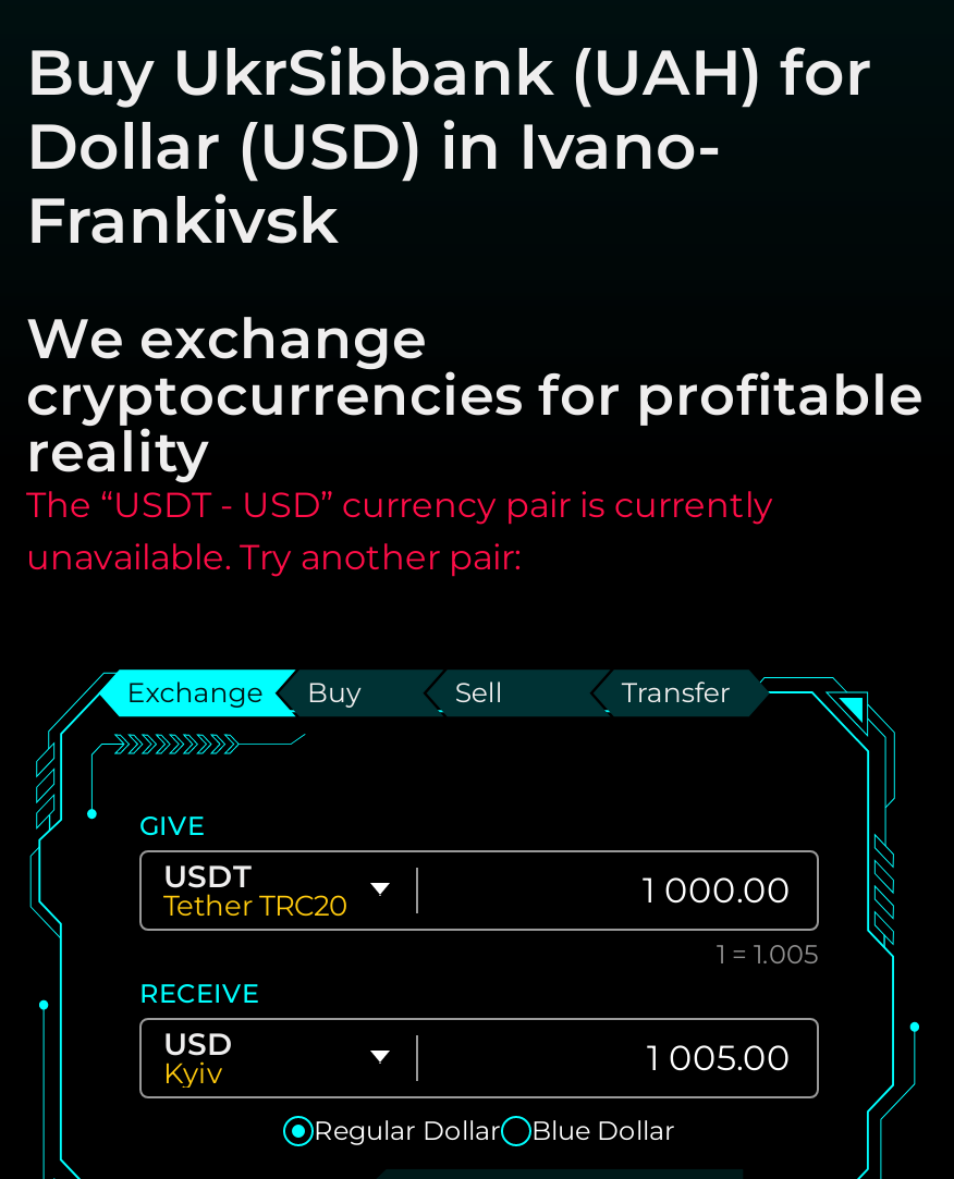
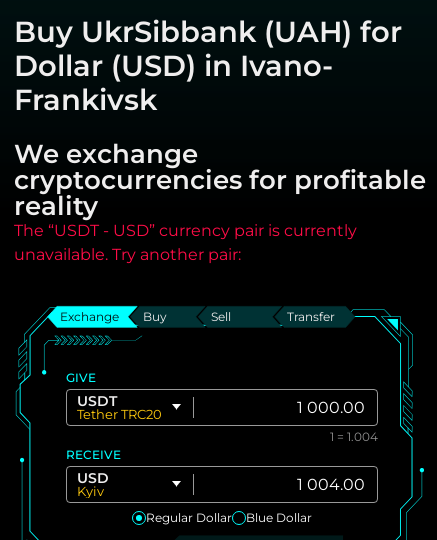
- 1 = 1.005
+ 1 = 1.004
